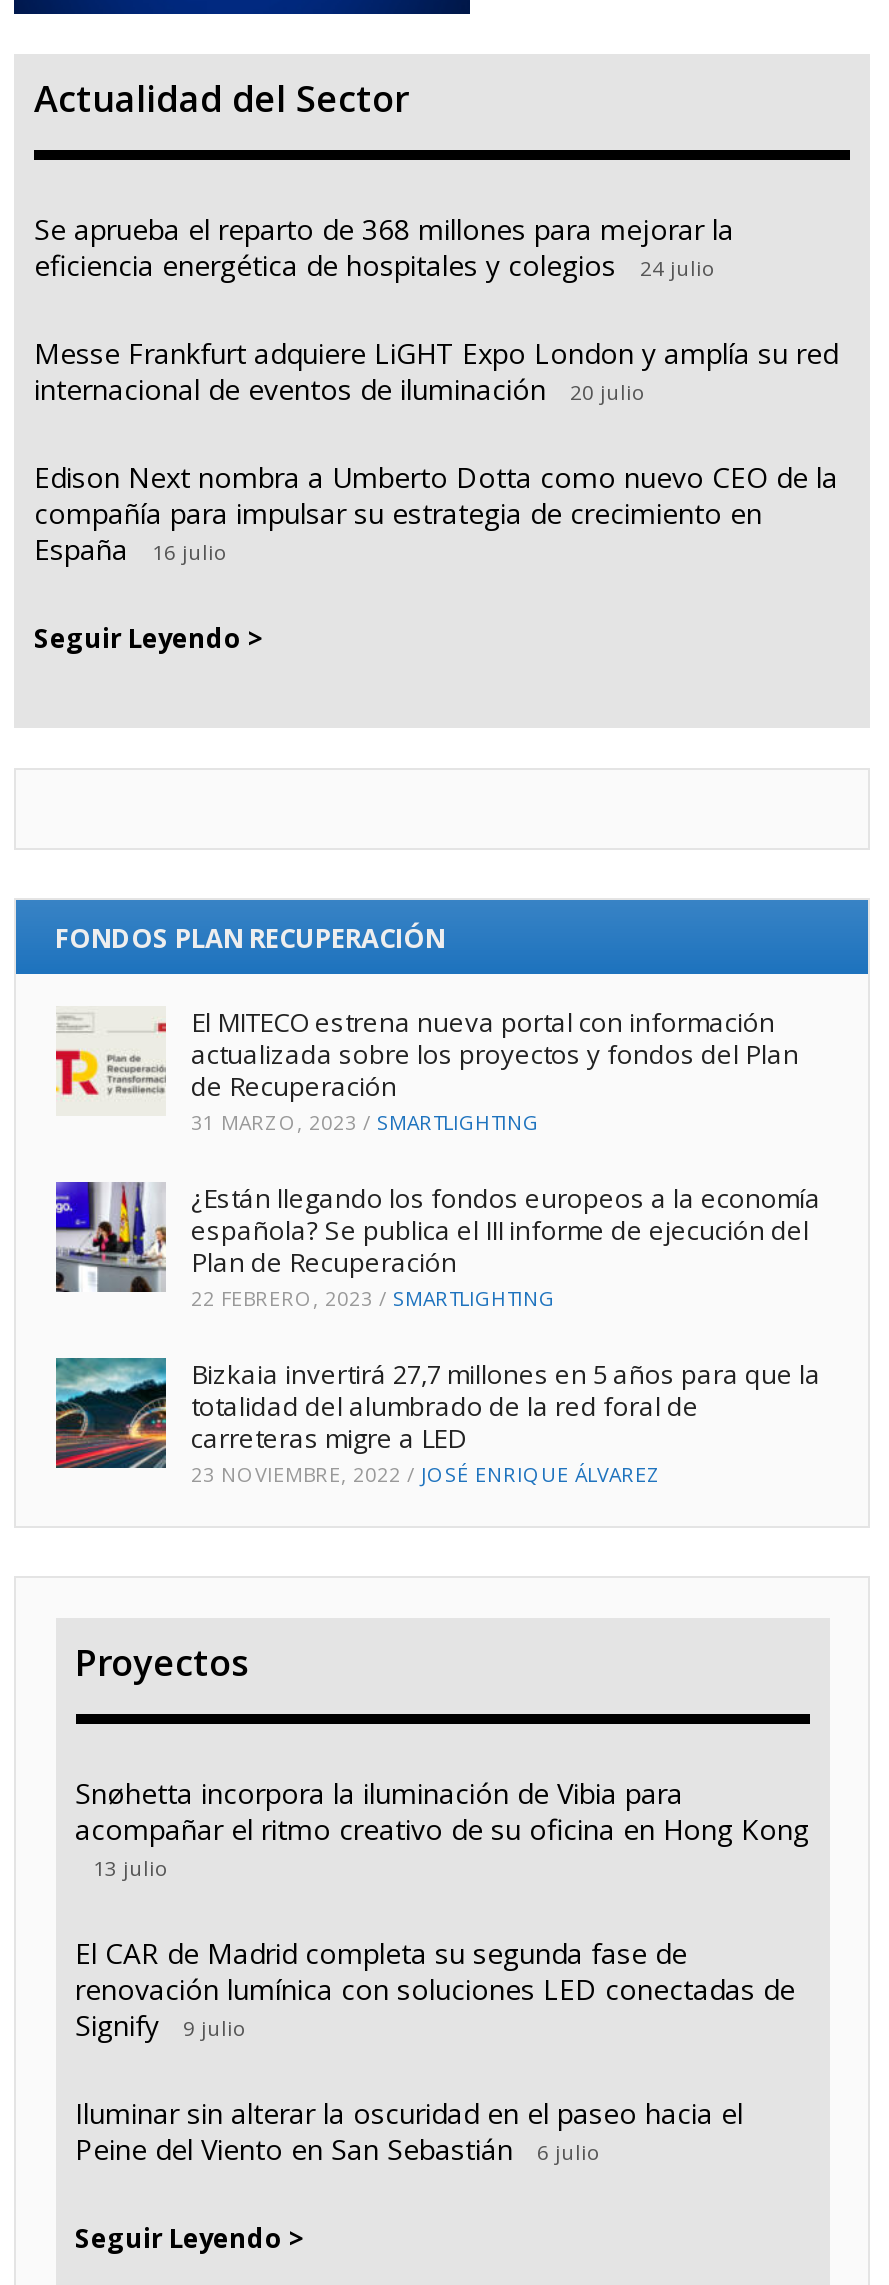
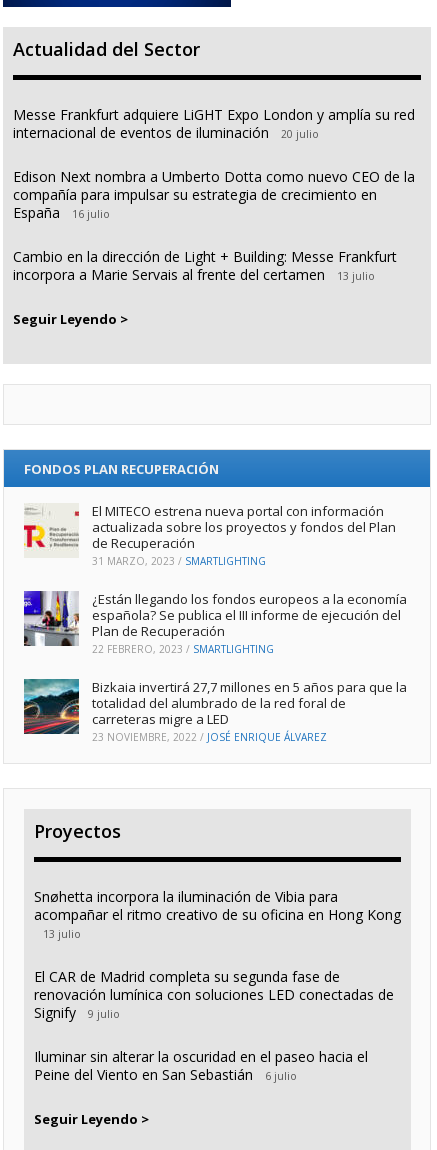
- Se aprueba el reparto de 368 millones para mejorar la
- eficiencia energética de hospitales y colegios
- 24 julio

moved up: Messe Frankfurt adquiere LiGHT Expo London y amplía su red | internacional de eventos de iluminación | 20 julio | Edison Next nombra a Umberto Dotta como nuevo CEO de la | compañía para impulsar su estrategia de crecimiento en | España | 16 julio

+ Cambio en la dirección de Light + Building: Messe Frankfurt
+ incorpora a Marie Servais al frente del certamen
+ 13 julio
